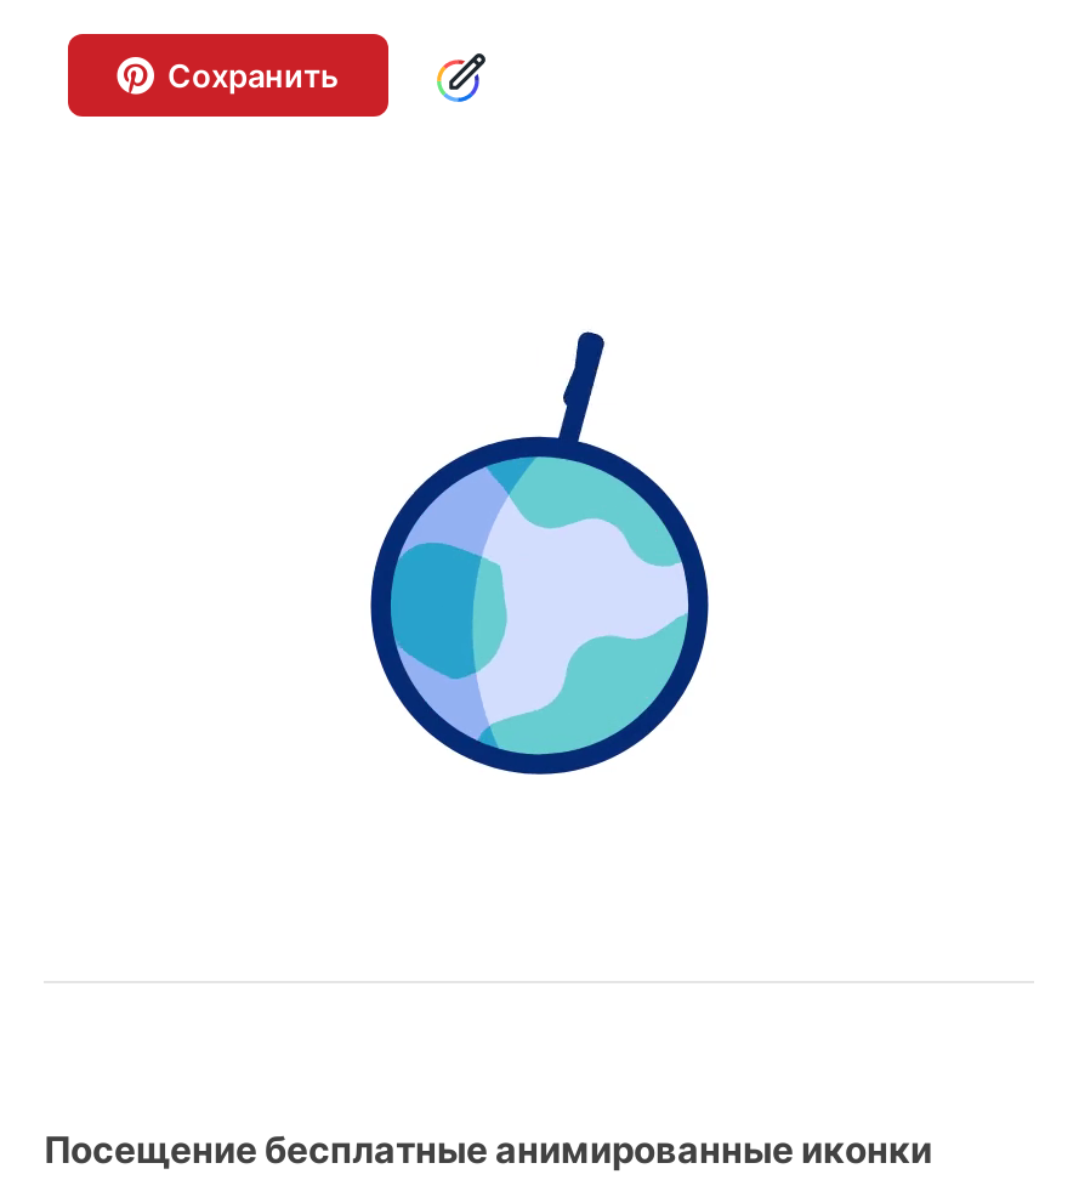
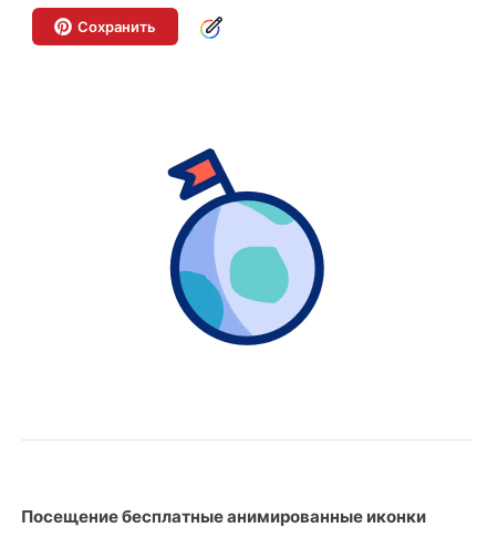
- [image]
+ [image]
